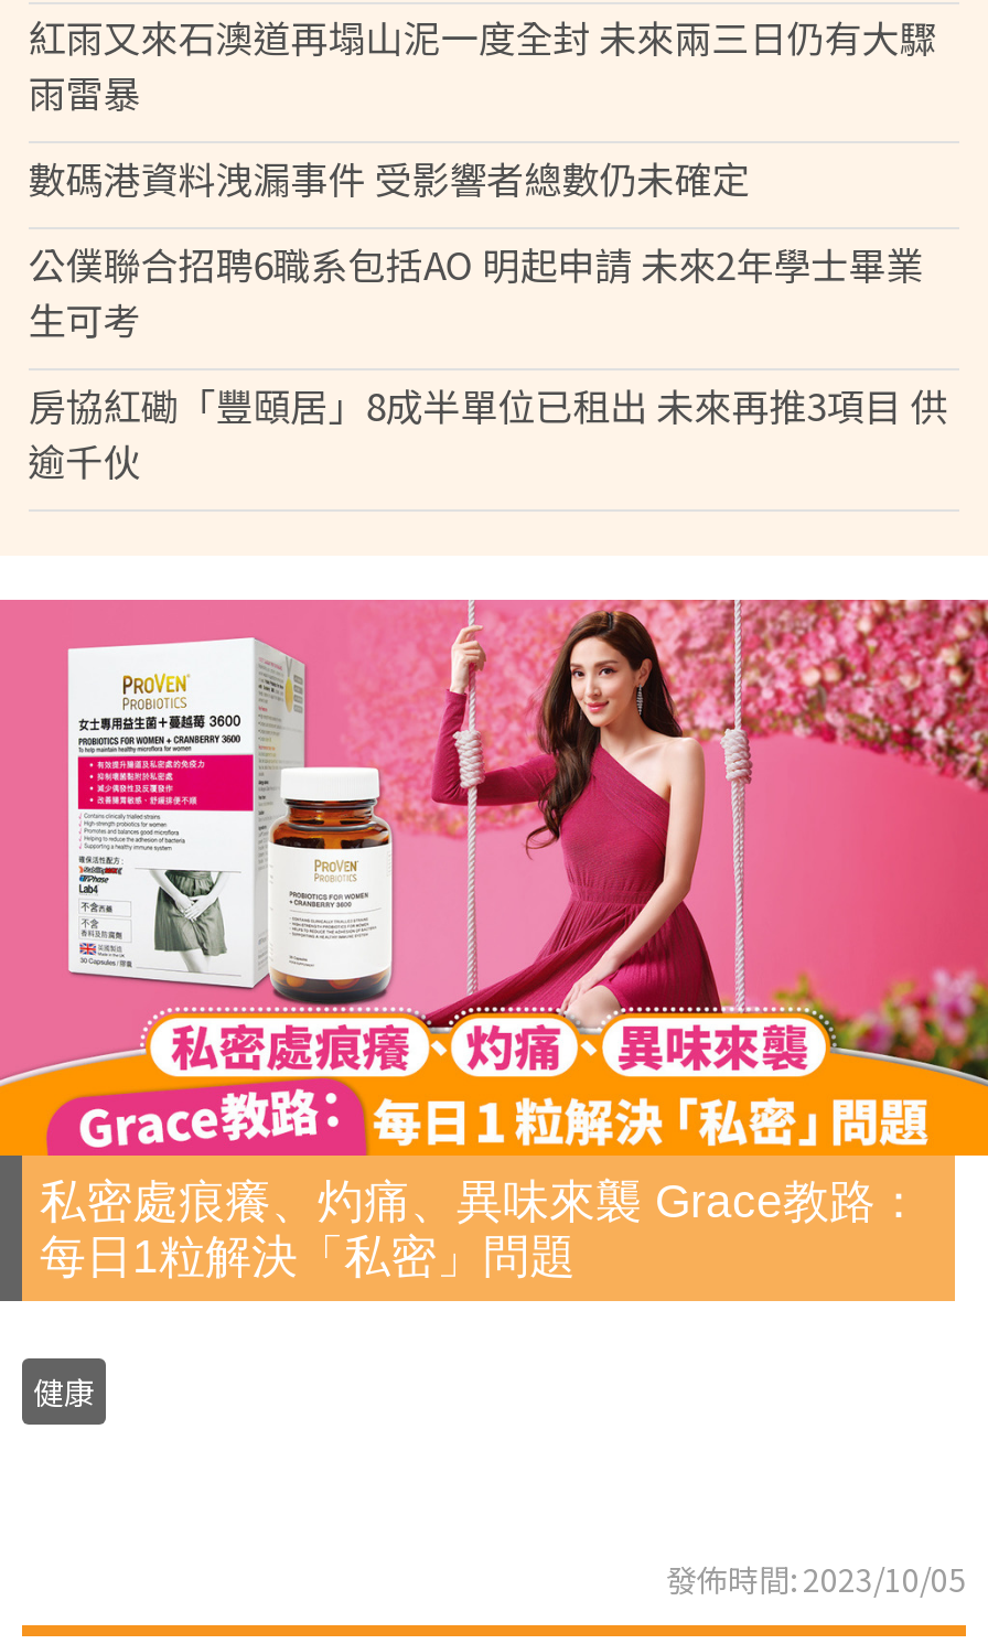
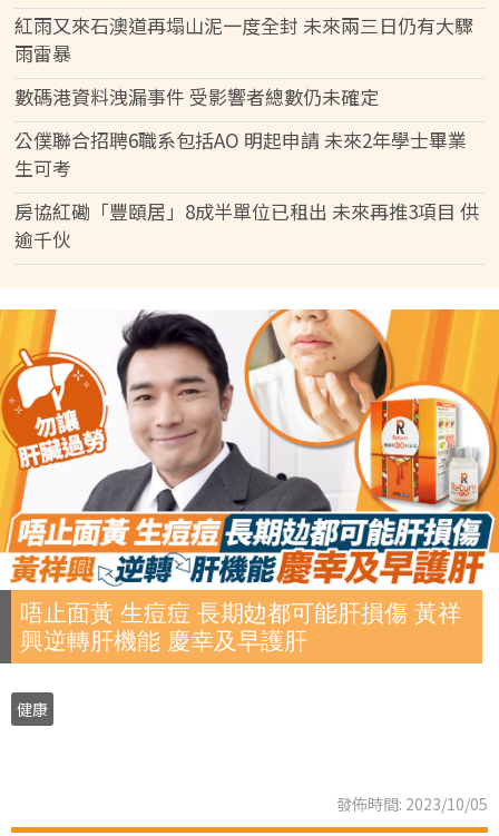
- [image]
- 私密處痕癢、灼痛、異味來襲 Grace教路：
- 每日1粒解決「私密」問題
+ [image]
+ 唔止面黃 生痘痘 長期攰都可能肝損傷 黃祥
+ 興逆轉肝機能 慶幸及早護肝
